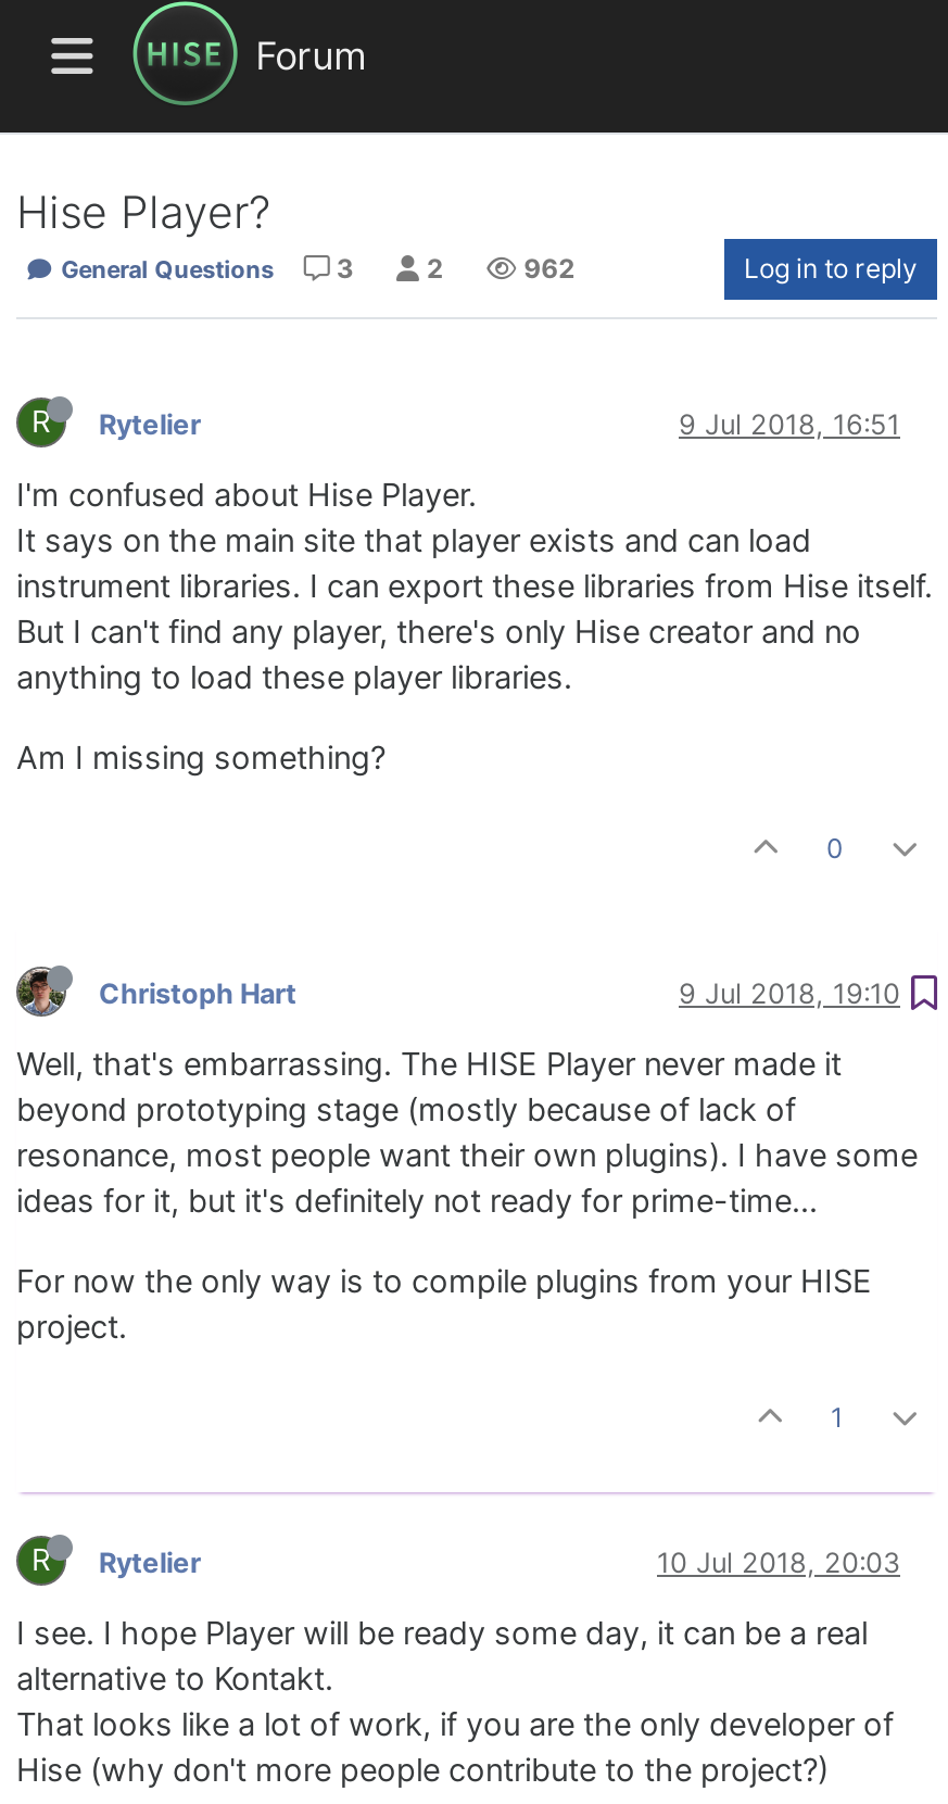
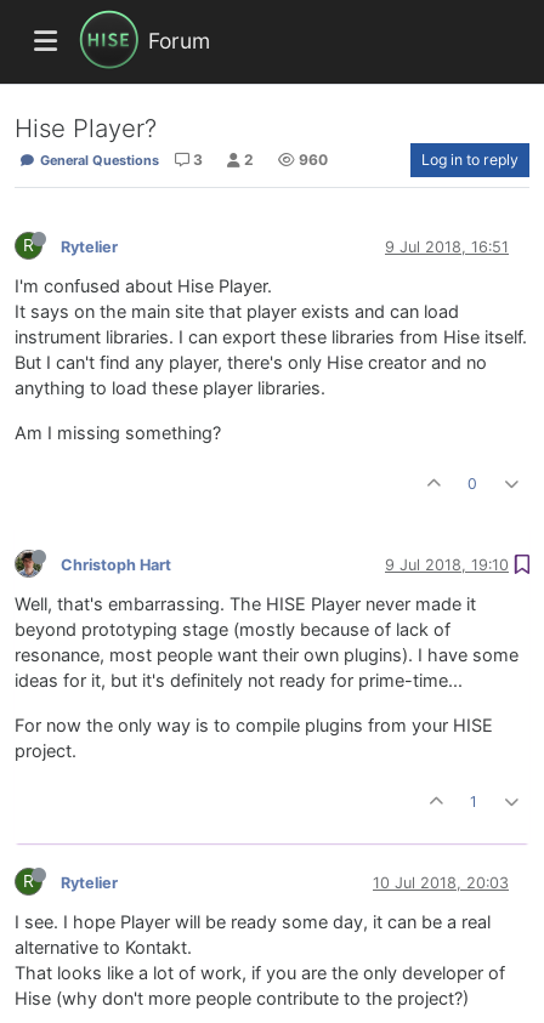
- 962
+ 960
